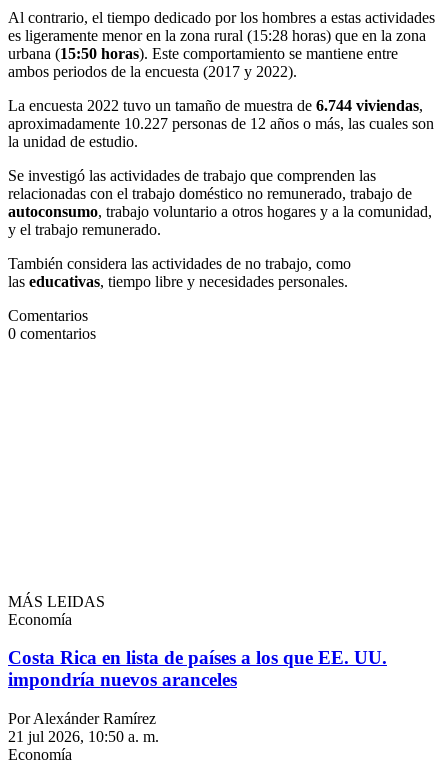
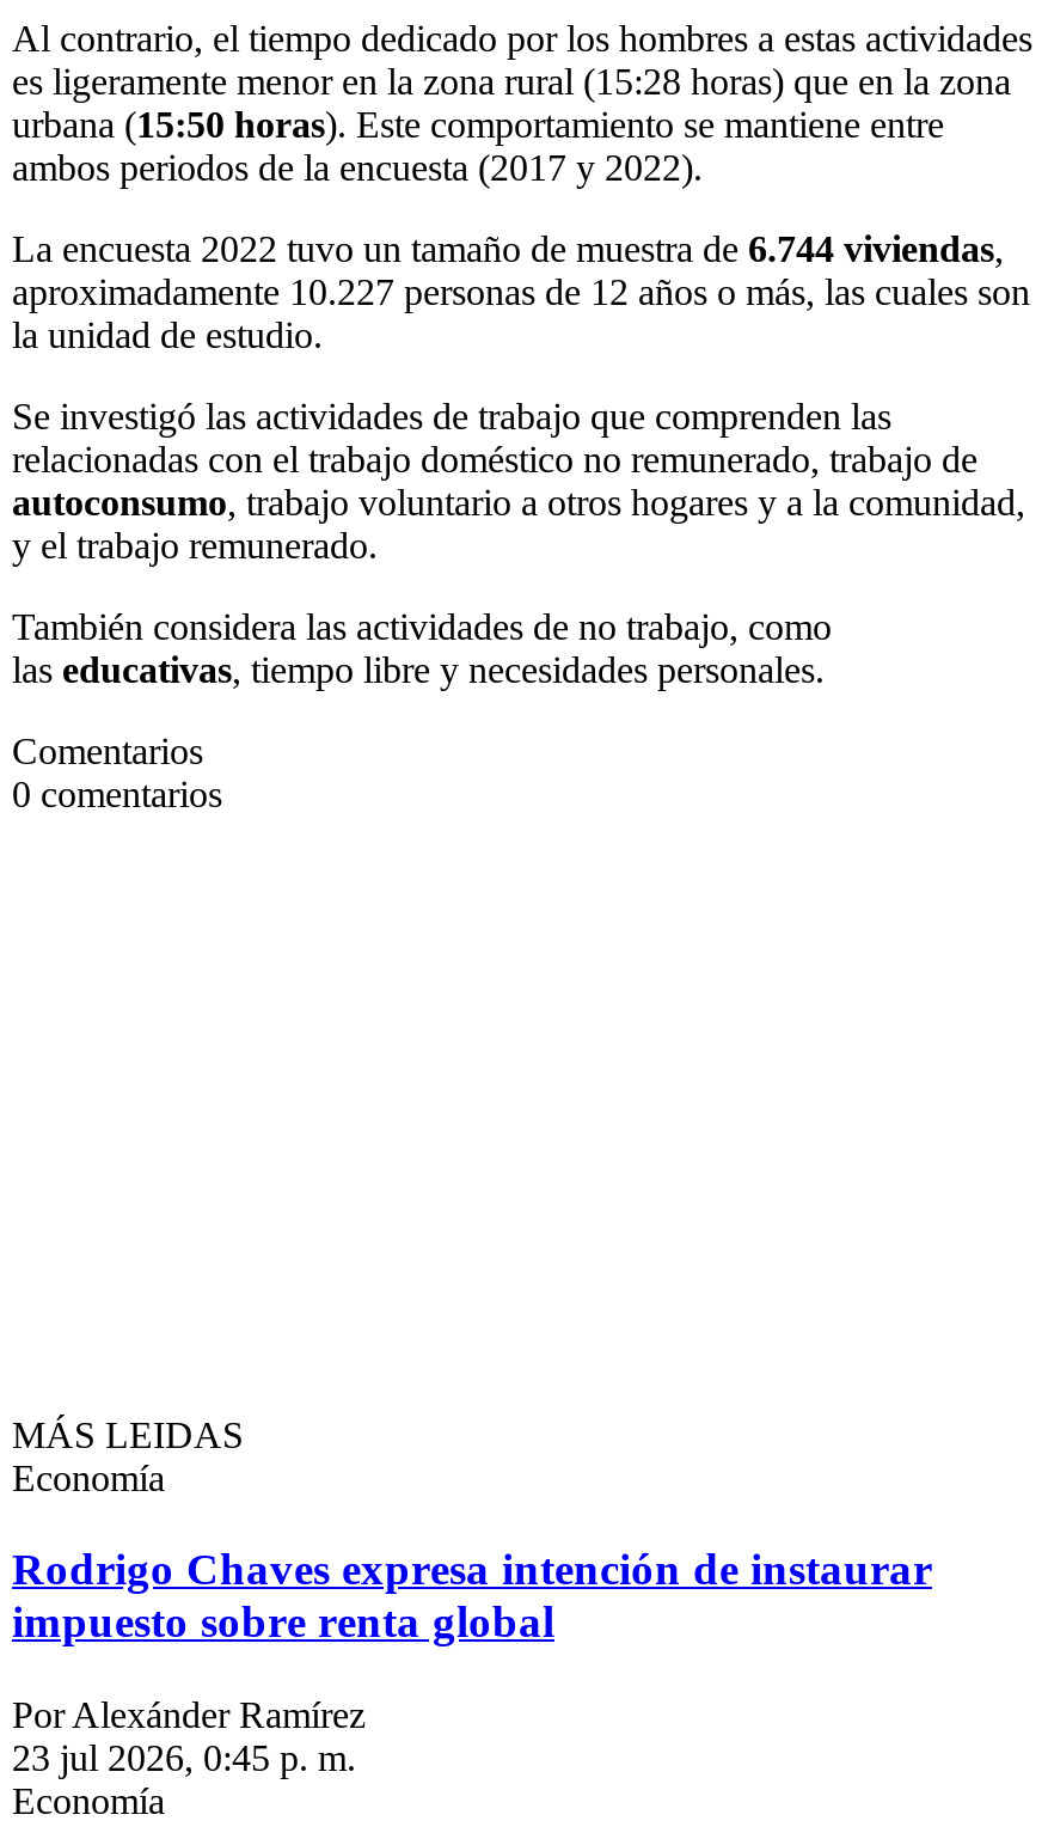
- Costa Rica en lista de países a los que EE. UU.
- impondría nuevos aranceles
+ Rodrigo Chaves expresa intención de instaurar
+ impuesto sobre renta global

- 21 jul 2026, 10:50 a. m.
+ 23 jul 2026, 0:45 p. m.
